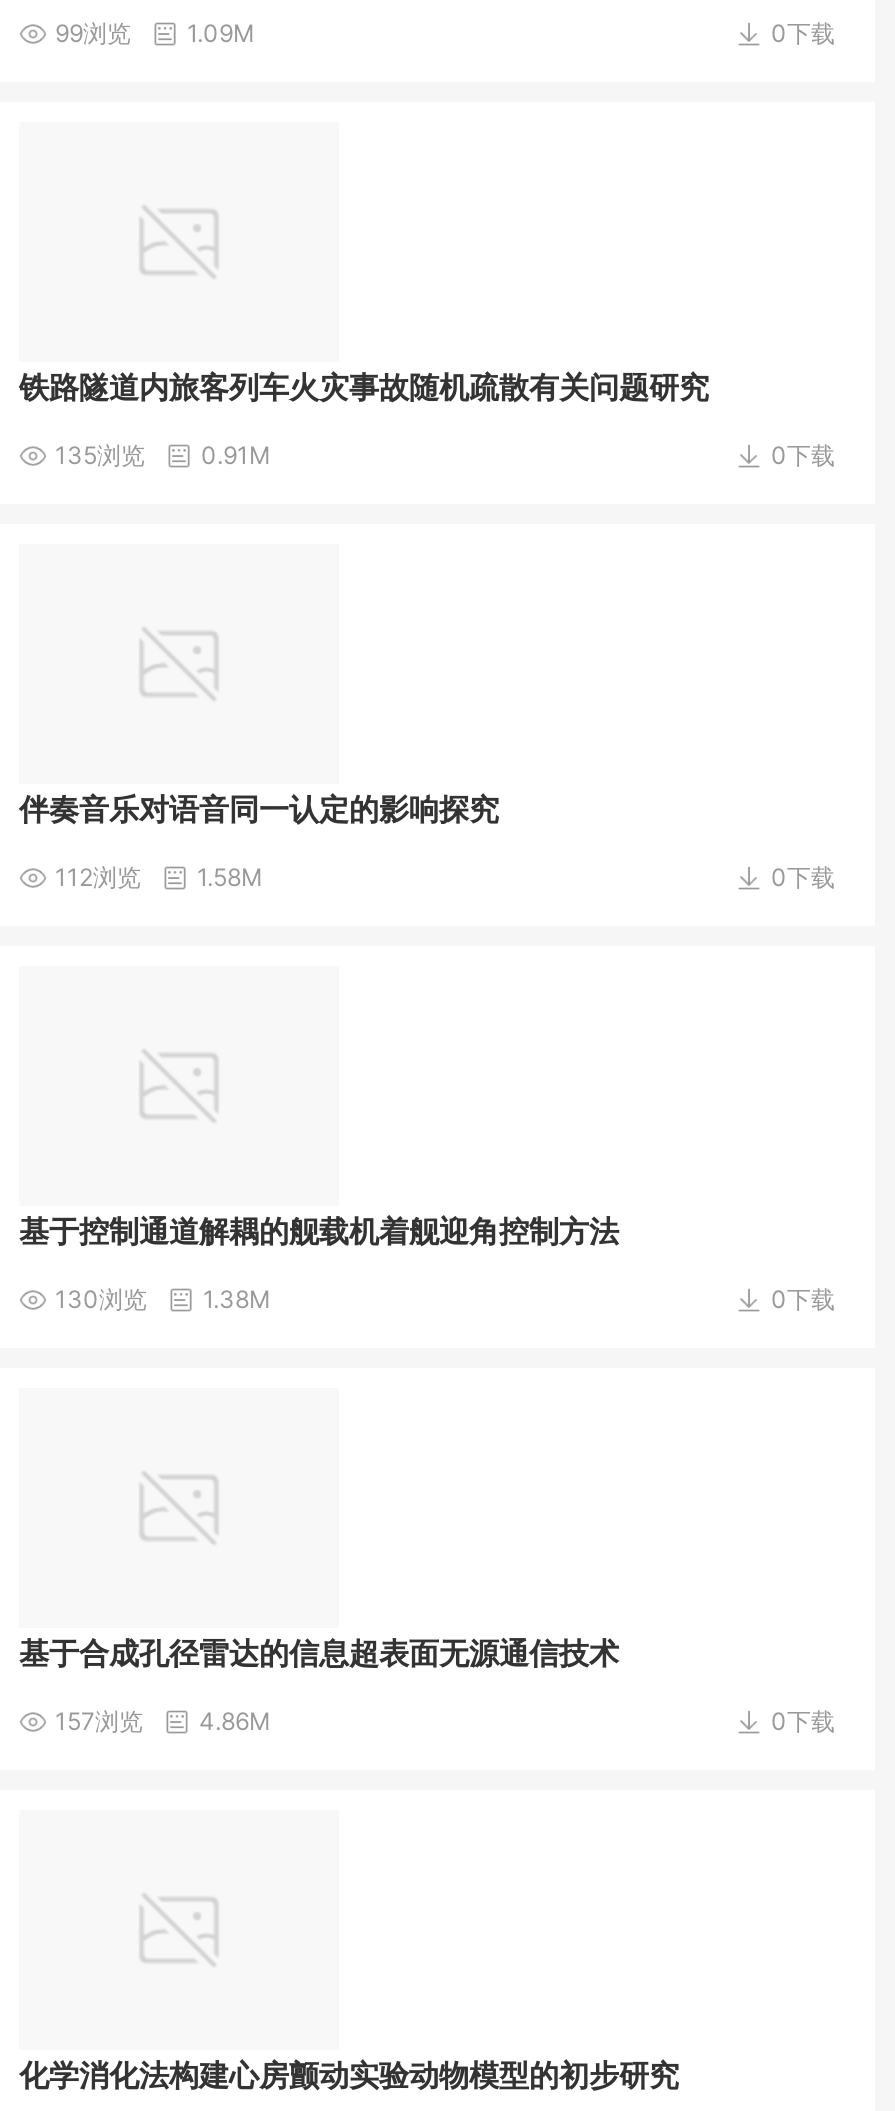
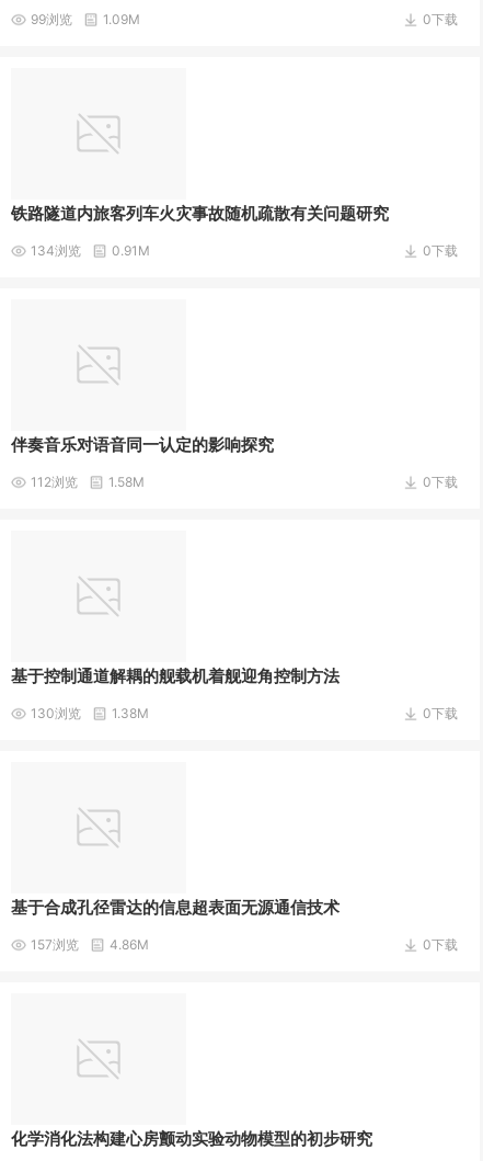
- 135浏览 0.91M
+ 134浏览 0.91M
